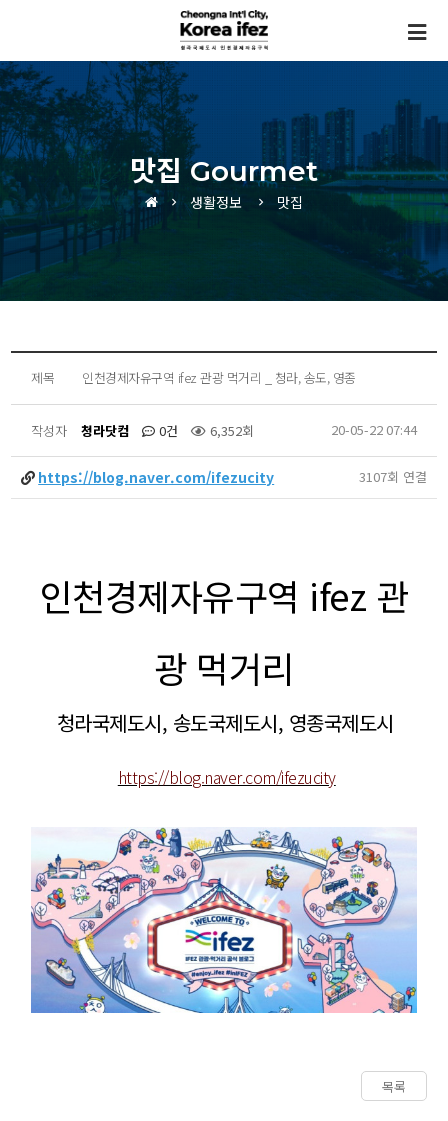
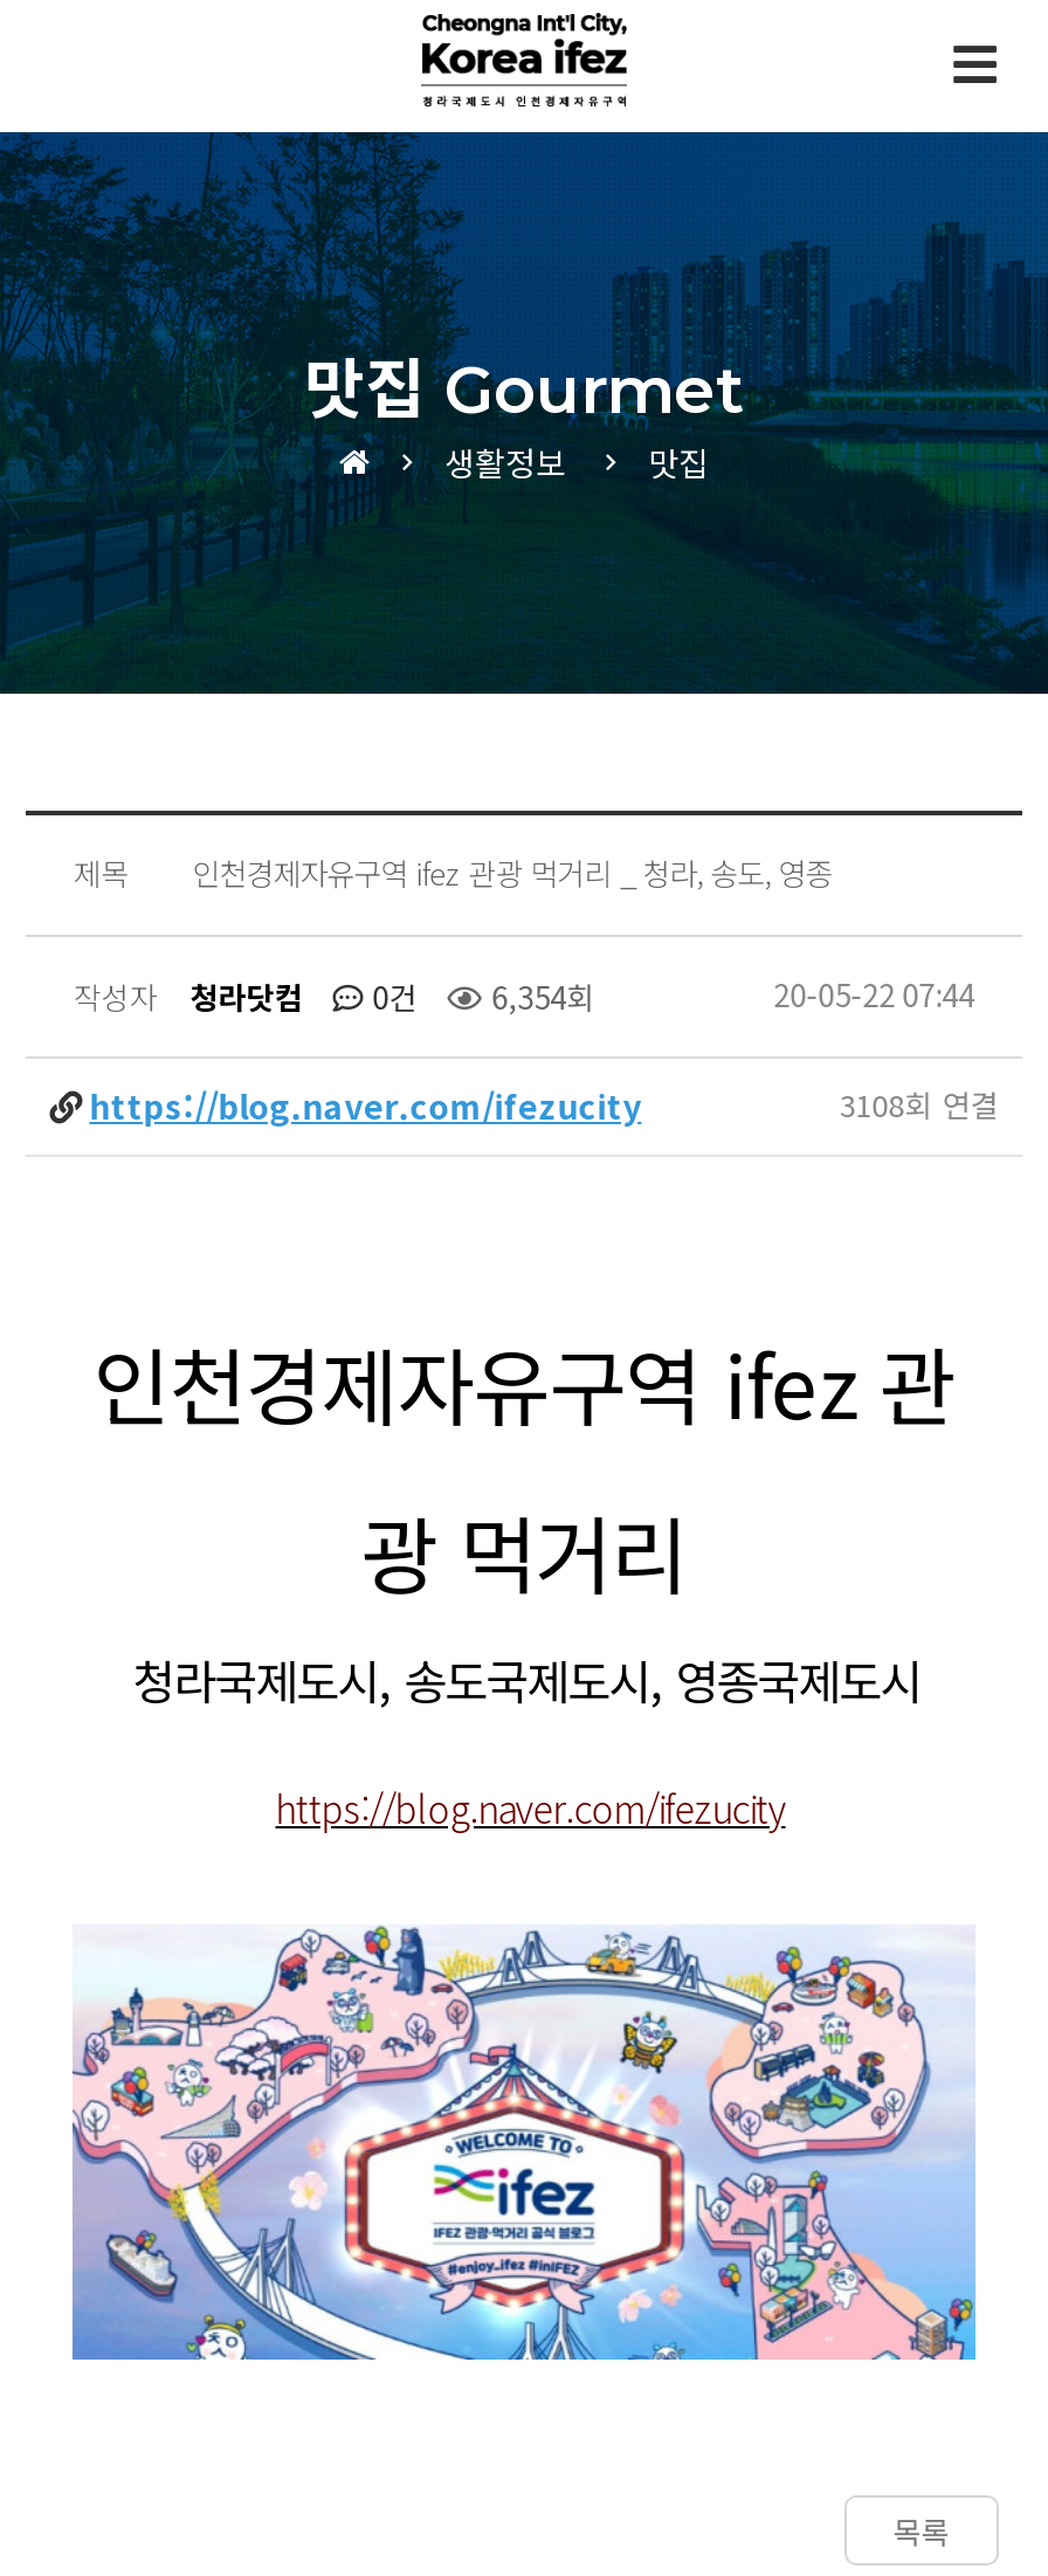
- 작성자 청라닷컴 0건 6,352회
+ 작성자 청라닷컴 0건 6,354회

- 3107회 연결
+ 3108회 연결
